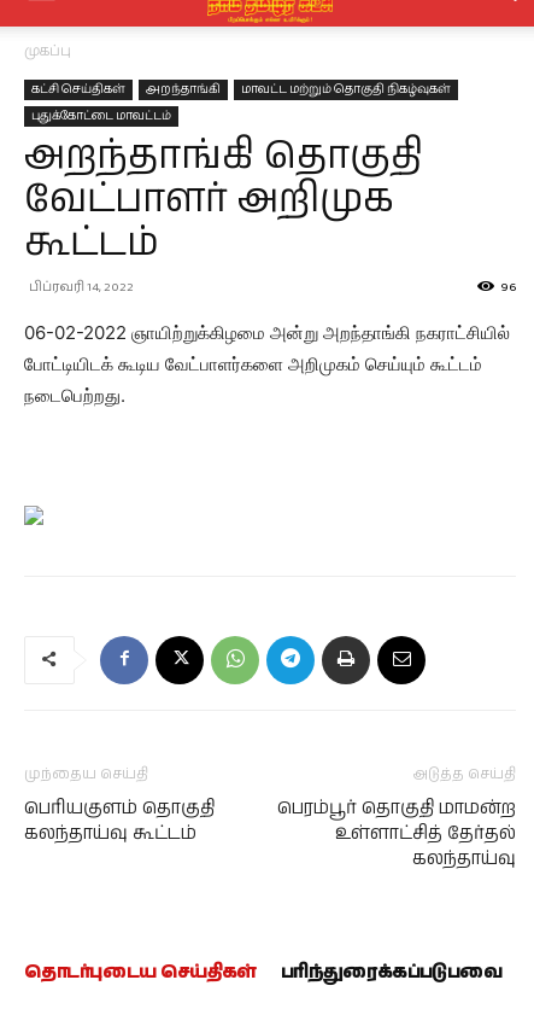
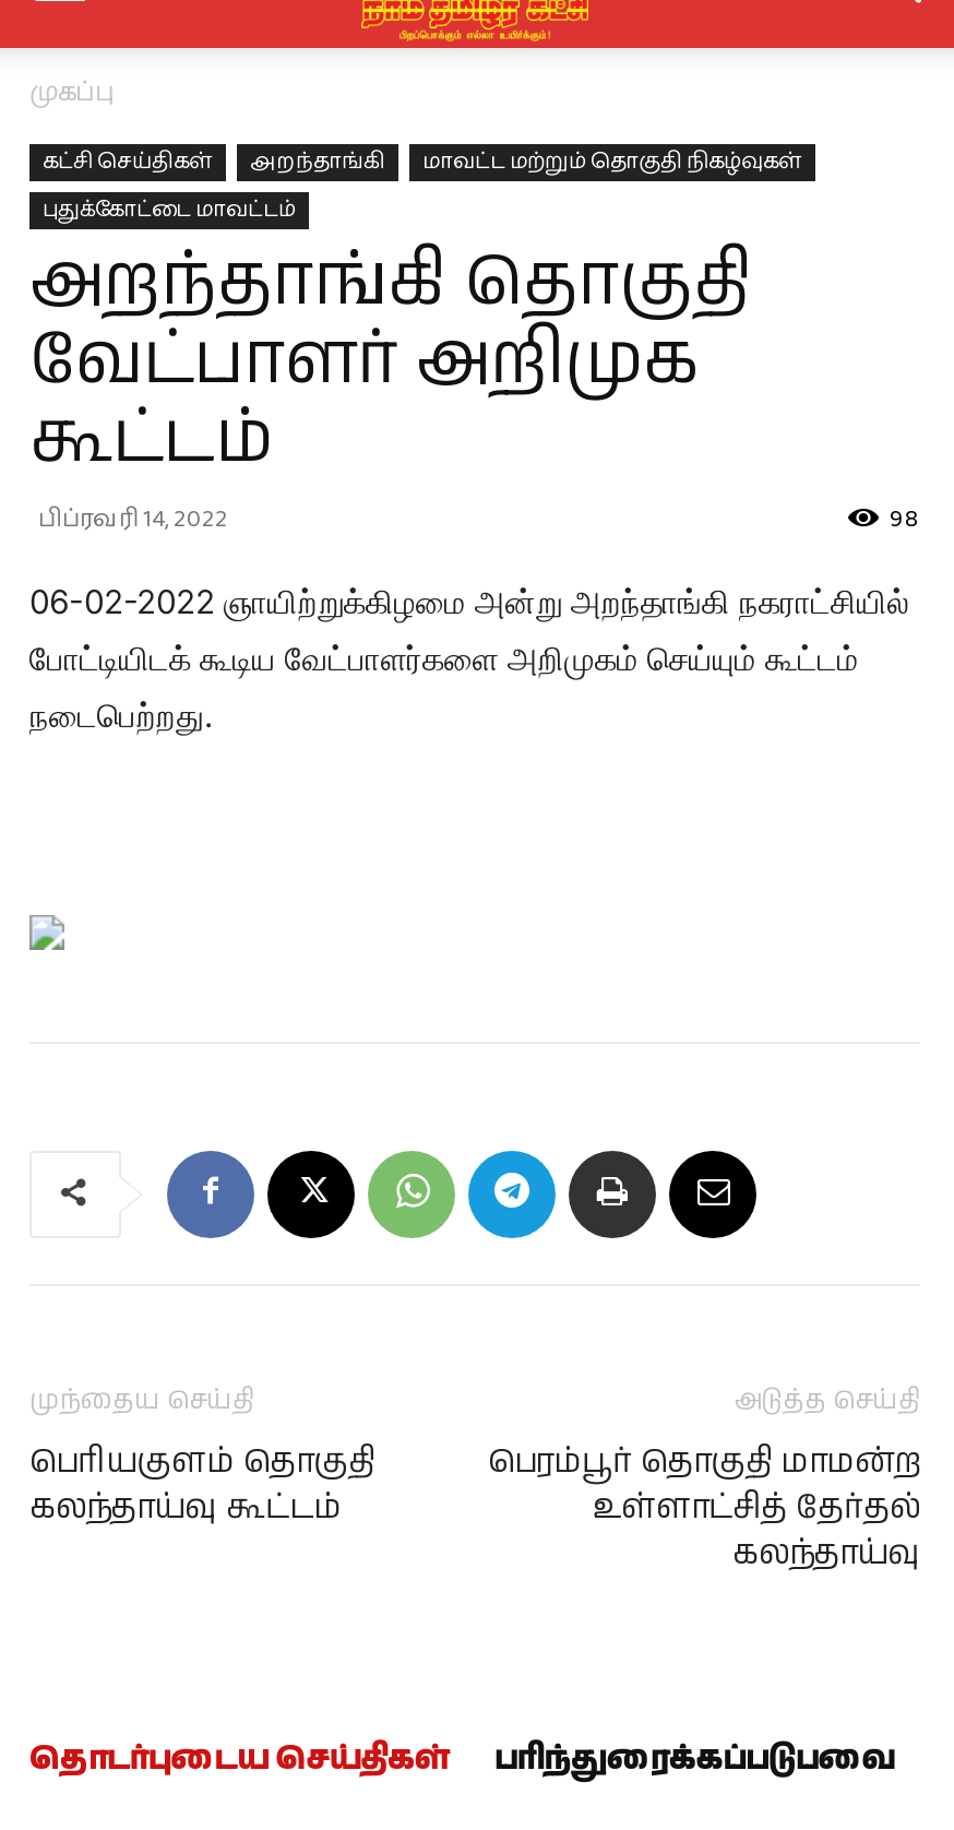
- 96
+ 98
